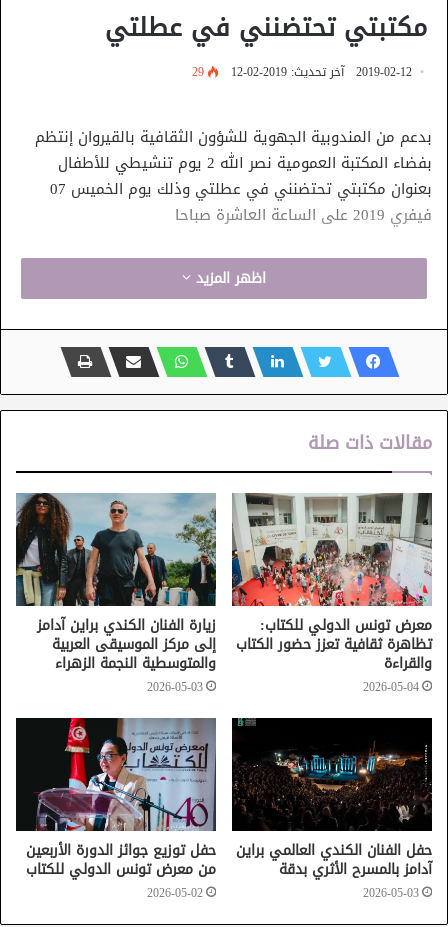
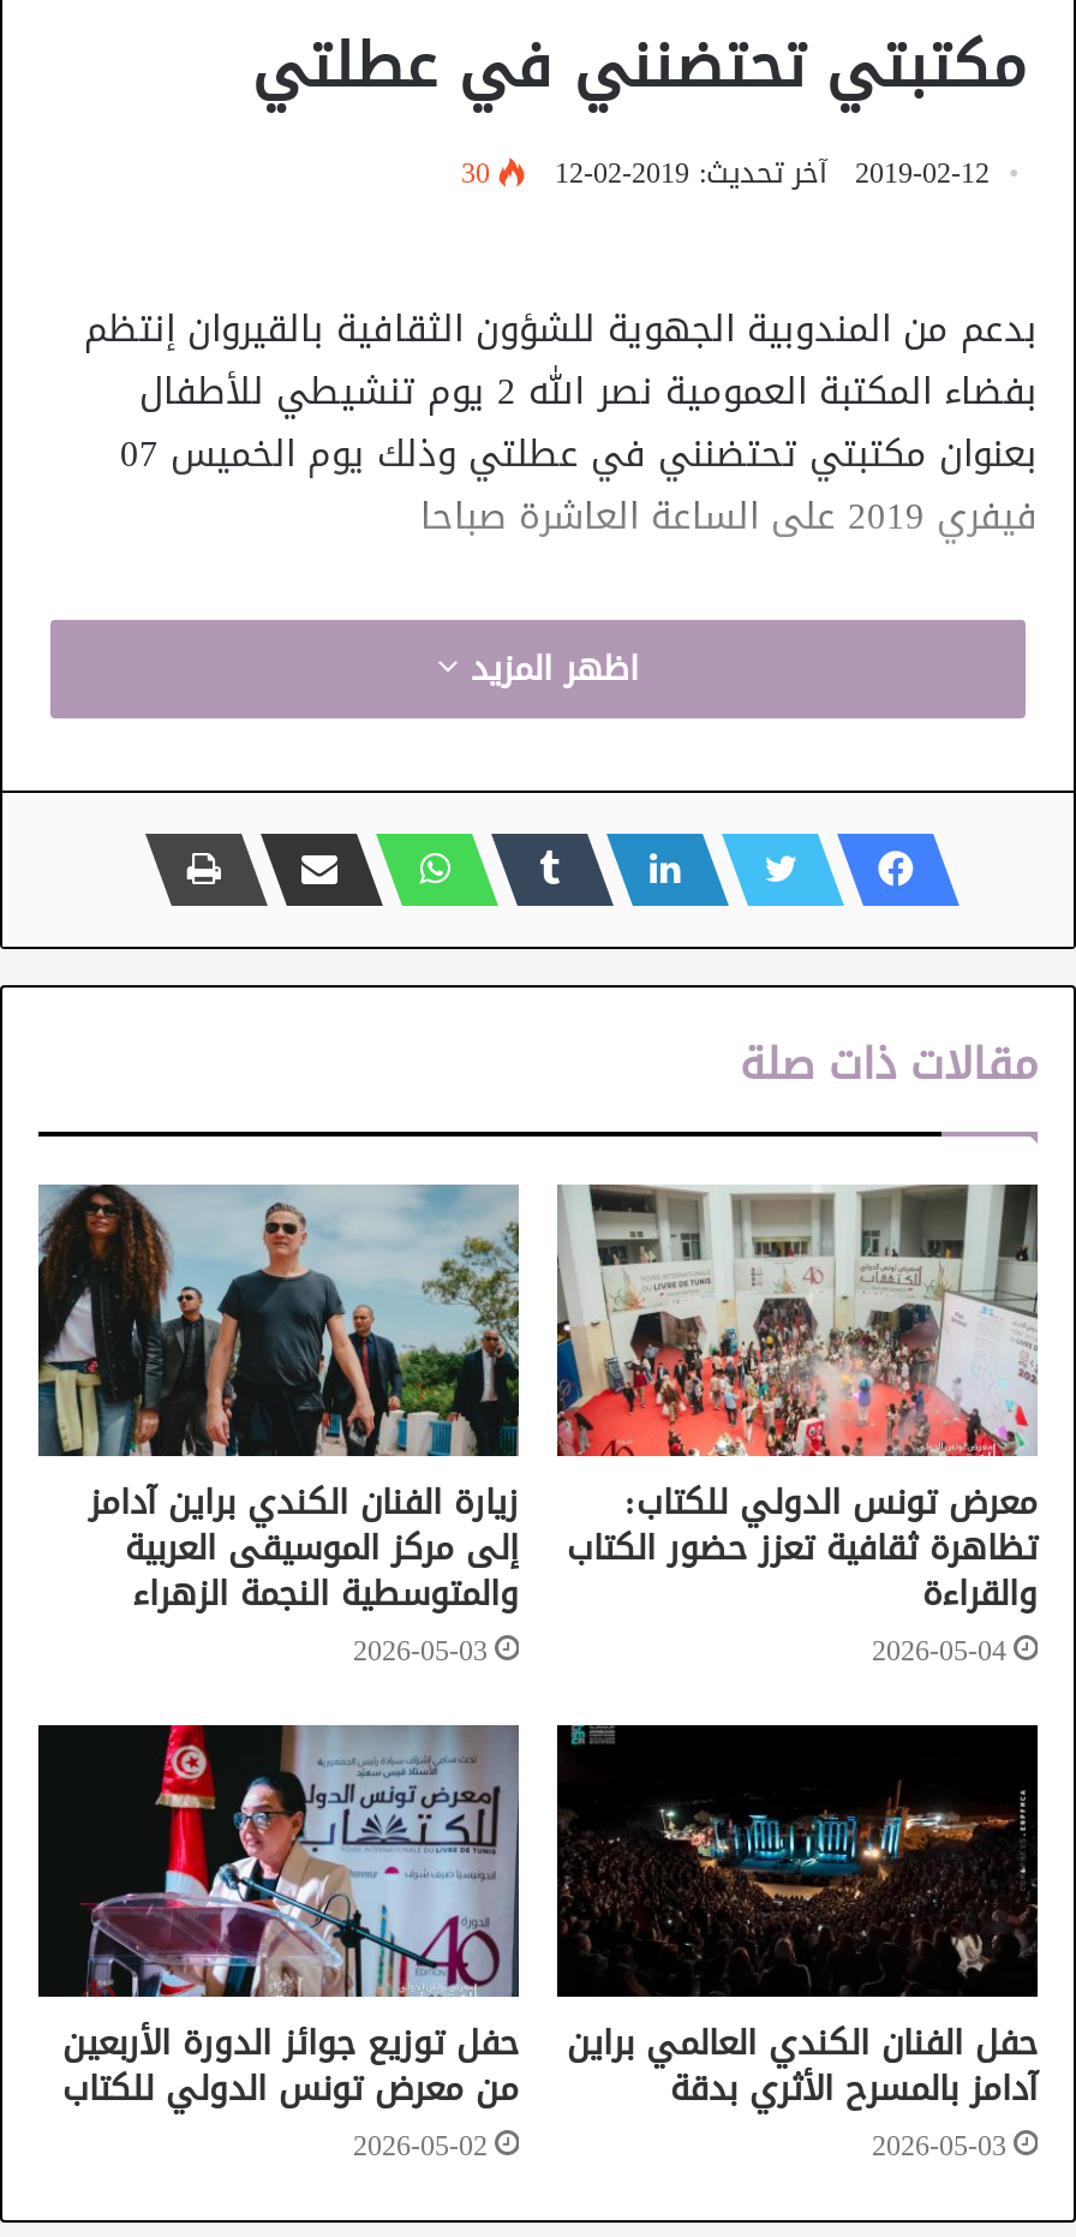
- 29
+ 30
